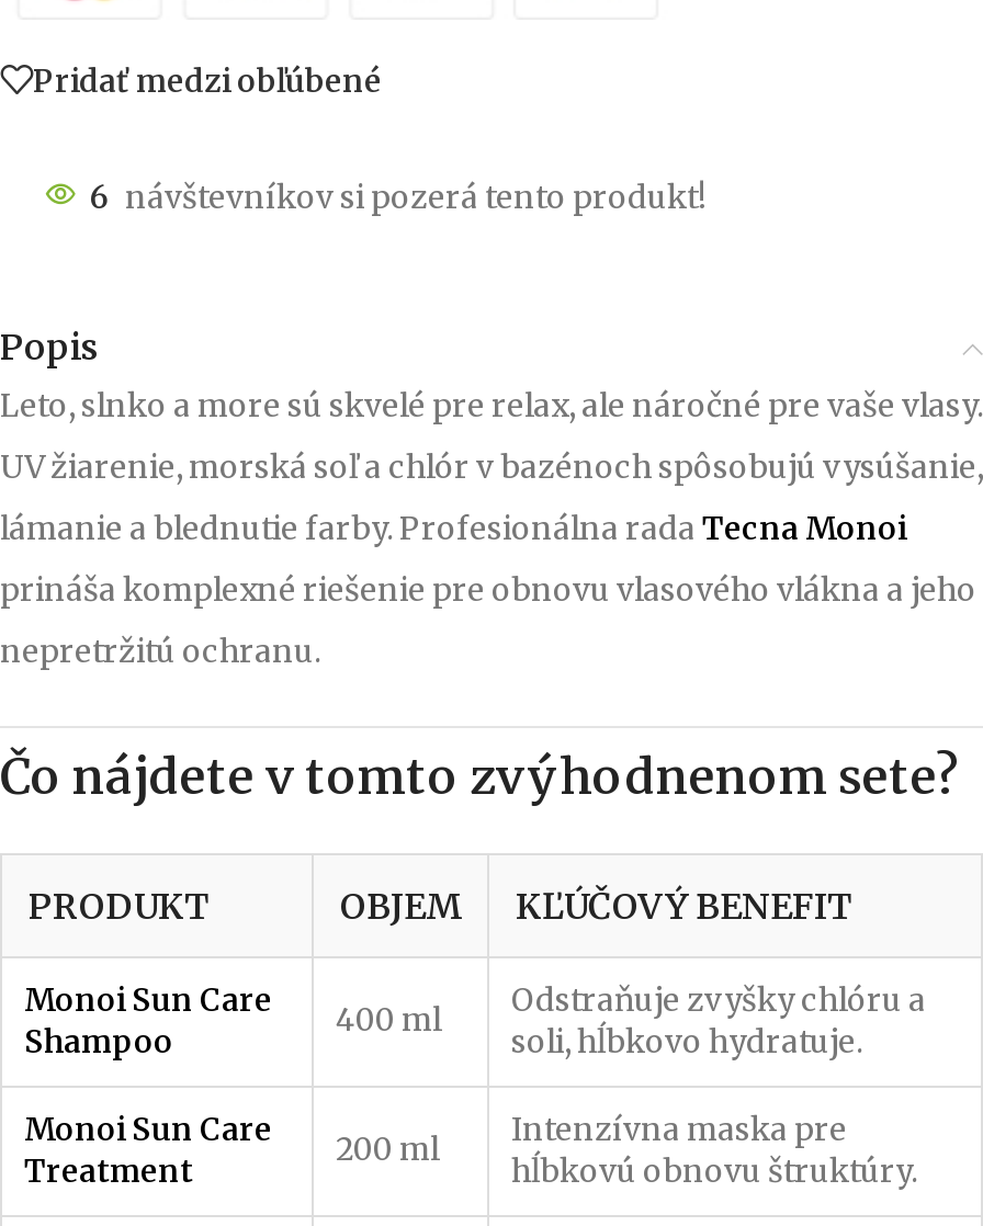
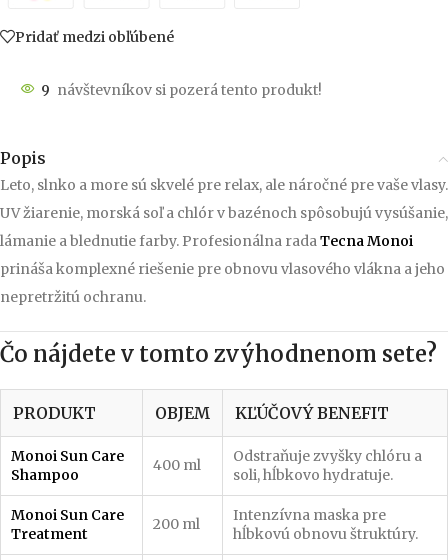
- 6 návštevníkov si pozerá tento produkt!
+ 9 návštevníkov si pozerá tento produkt!
